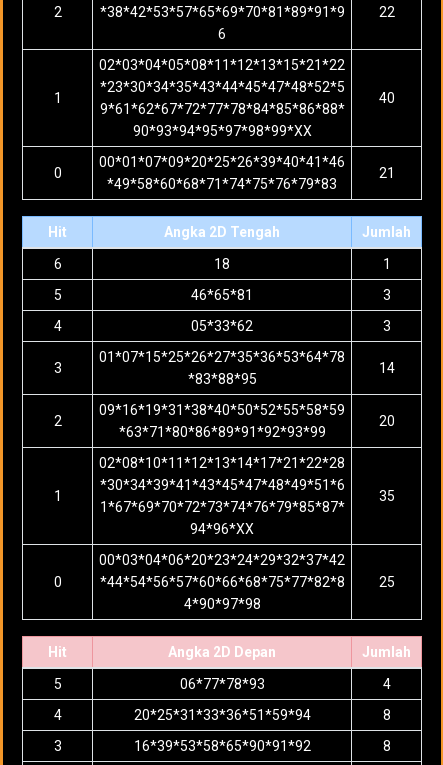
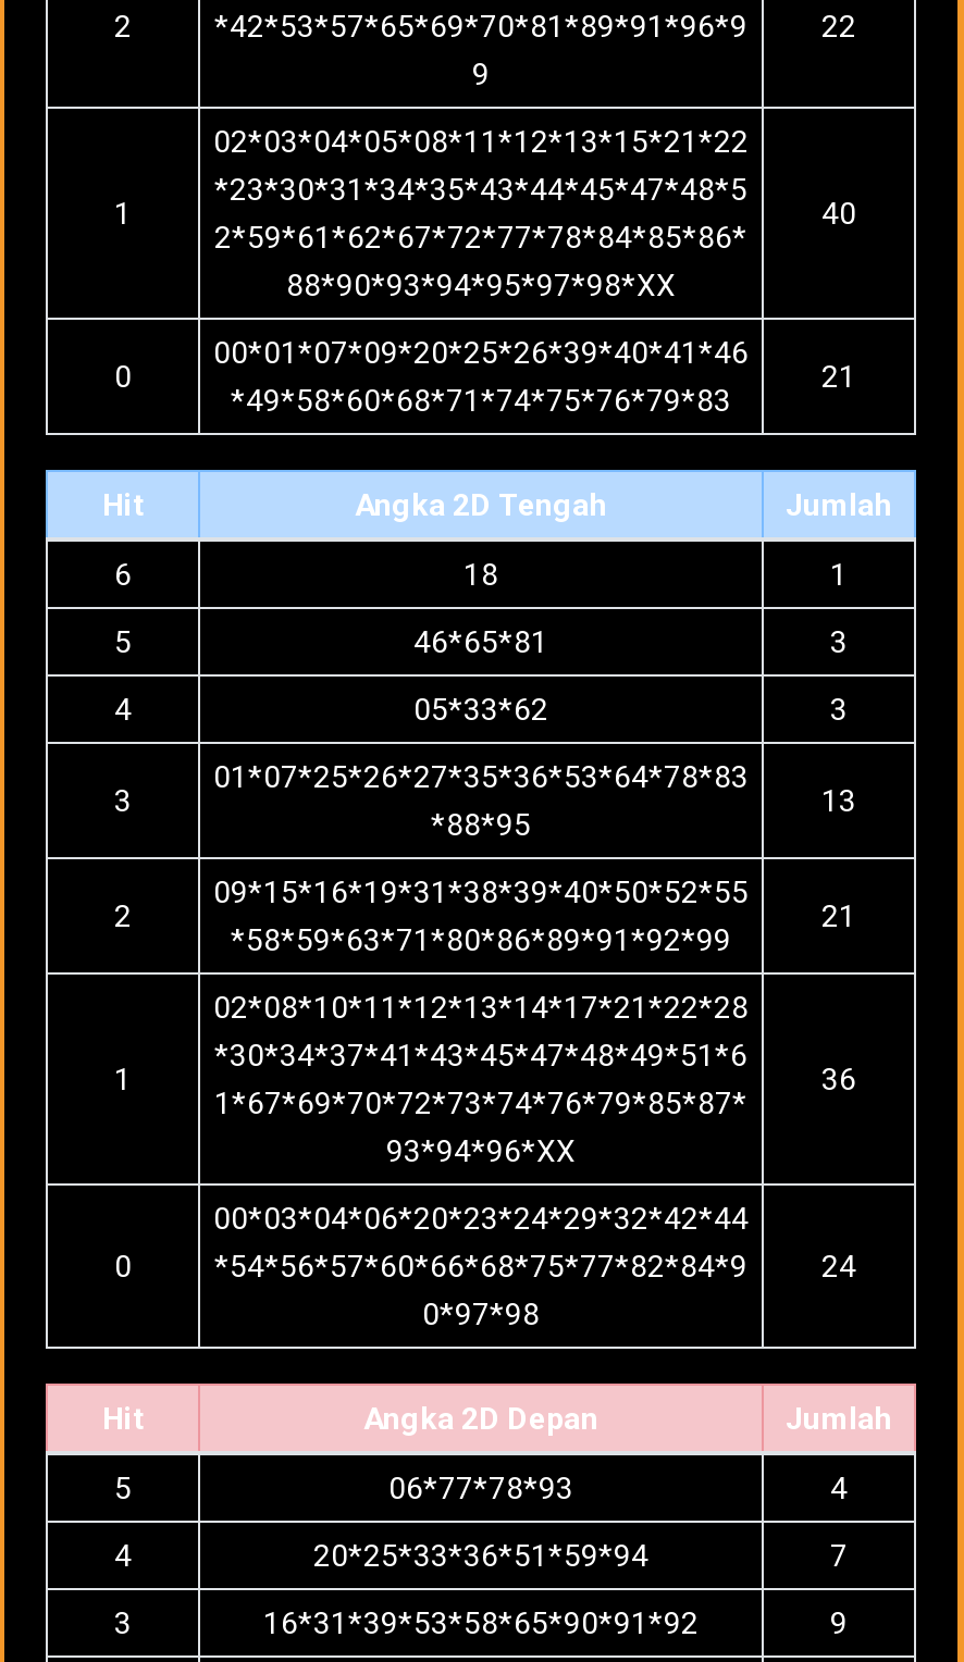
- *38*42*53*57*65*69*70*81*89*91*9
+ *42*53*57*65*69*70*81*89*91*96*9

- 6
+ 9

- *23*30*34*35*43*44*45*47*48*52*5
- 9*61*62*67*72*77*78*84*85*86*88*
- 90*93*94*95*97*98*99*XX
+ *23*30*31*34*35*43*44*45*47*48*5
+ 2*59*61*62*67*72*77*78*84*85*86*
+ 88*90*93*94*95*97*98*XX

- 01*07*15*25*26*27*35*36*53*64*78
+ 01*07*25*26*27*35*36*53*64*78*83

- 14
+ 13

- *83*88*95
+ *88*95

- 09*16*19*31*38*40*50*52*55*58*59
+ 09*15*16*19*31*38*39*40*50*52*55

- 20
+ 21

- *63*71*80*86*89*91*92*93*99
+ *58*59*63*71*80*86*89*91*92*99

- *30*34*39*41*43*45*47*48*49*51*6
+ *30*34*37*41*43*45*47*48*49*51*6

- 35
+ 36

- 94*96*XX
+ 93*94*96*XX

- 00*03*04*06*20*23*24*29*32*37*42
+ 00*03*04*06*20*23*24*29*32*42*44

- *44*54*56*57*60*66*68*75*77*82*8
+ *54*56*57*60*66*68*75*77*82*84*9

- 25
+ 24

- 4*90*97*98
+ 0*97*98

- 20*25*31*33*36*51*59*94
+ 20*25*33*36*51*59*94

- 8
+ 7

- 16*39*53*58*65*90*91*92
+ 16*31*39*53*58*65*90*91*92

- 8
+ 9
